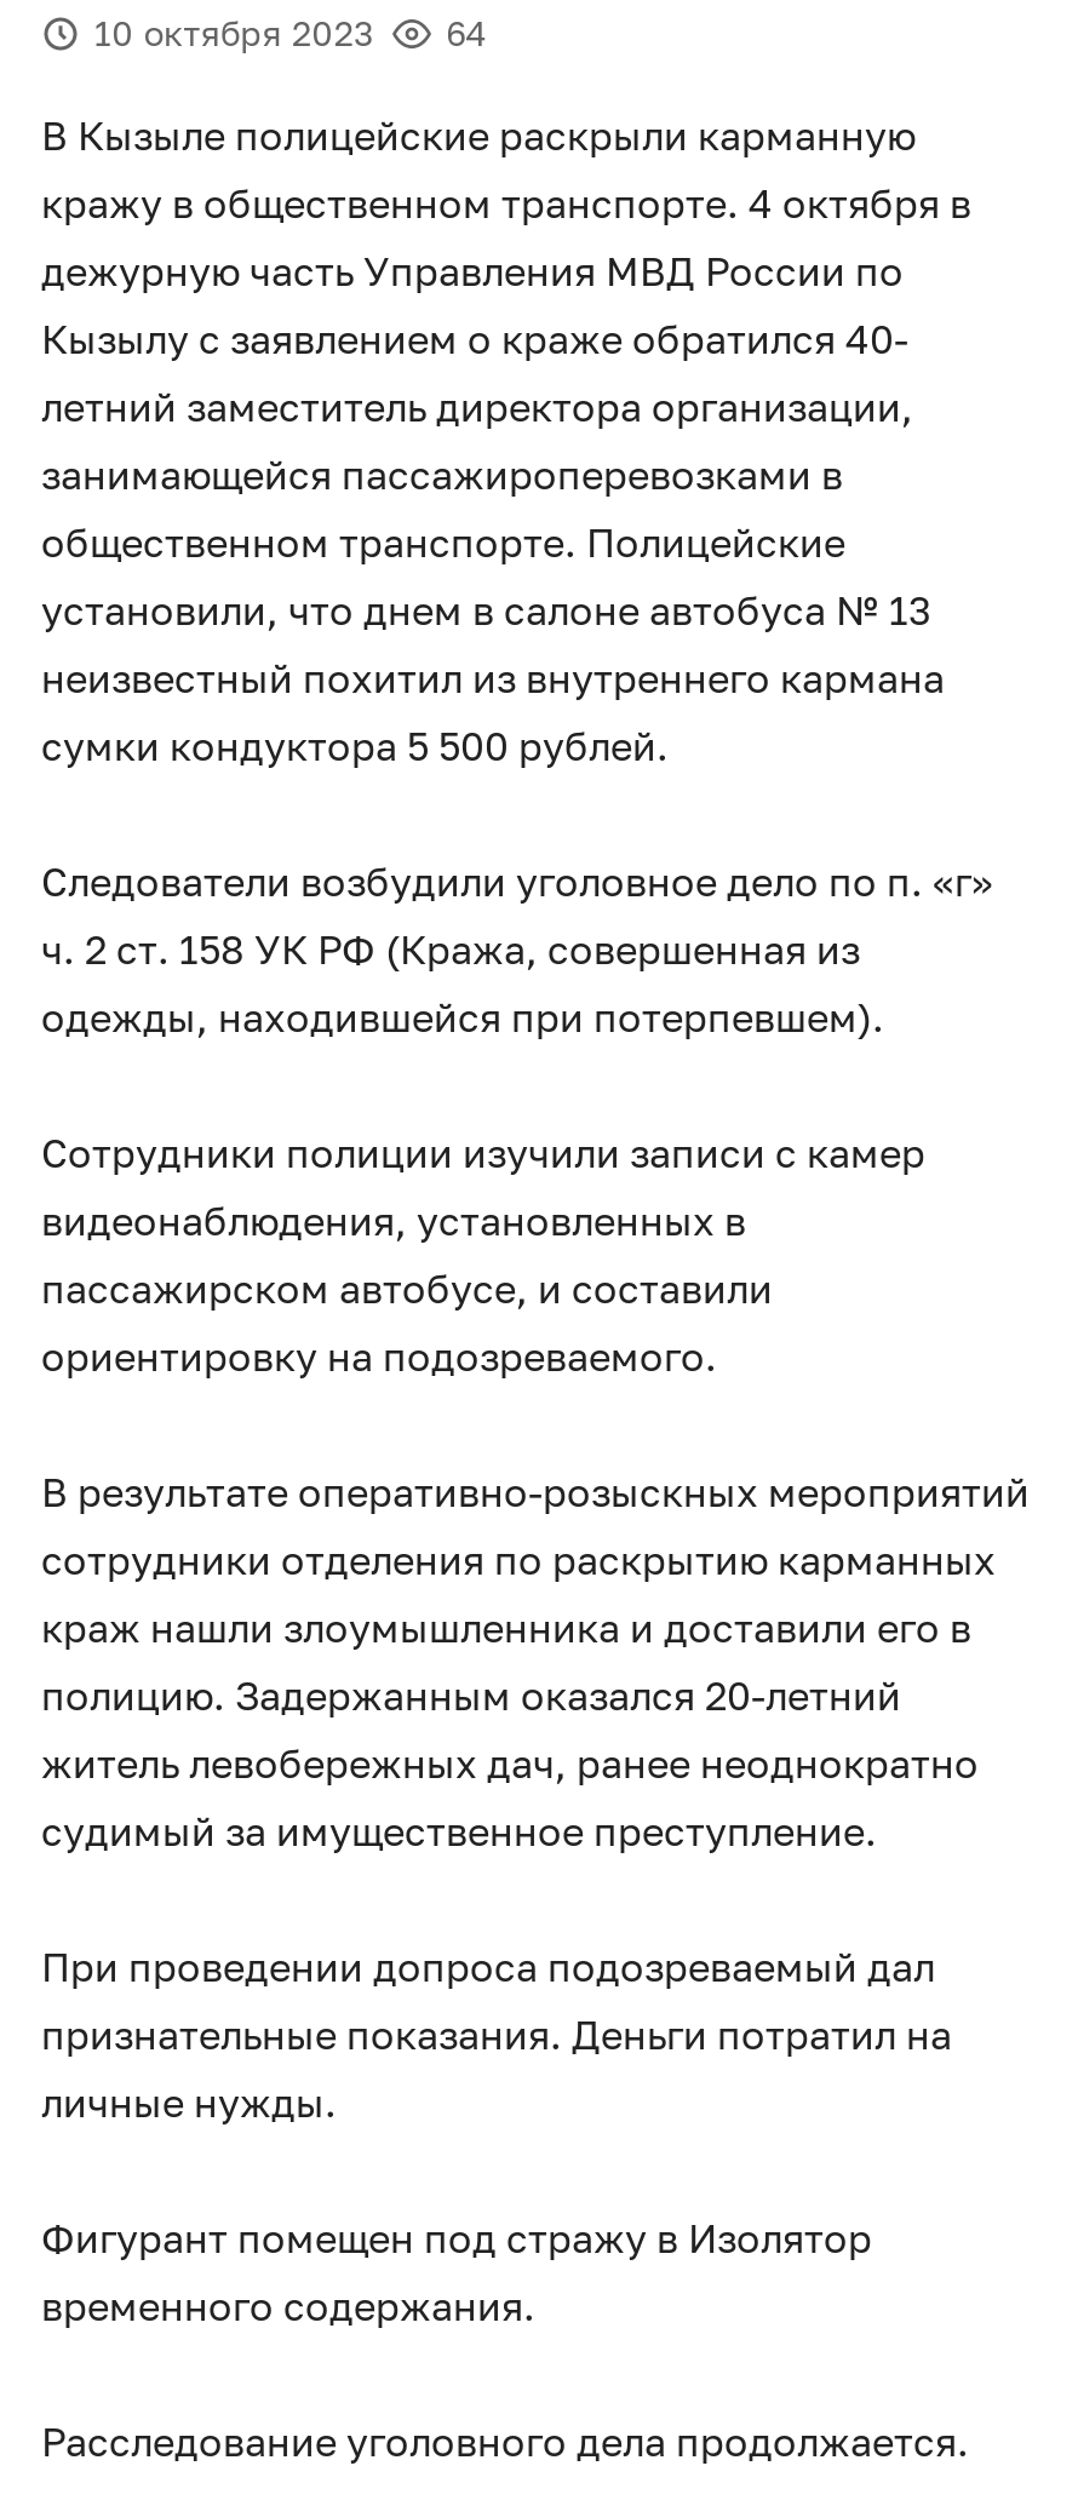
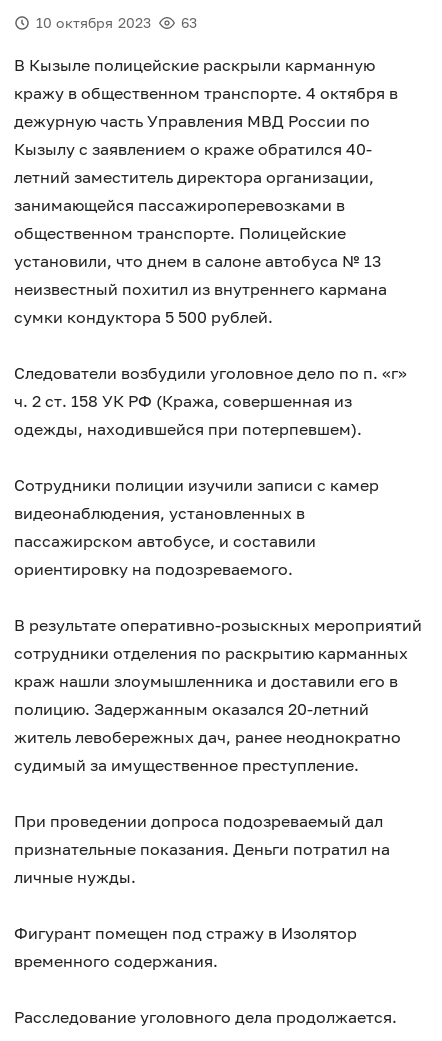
- 10 октября 2023 64
+ 10 октября 2023 63
